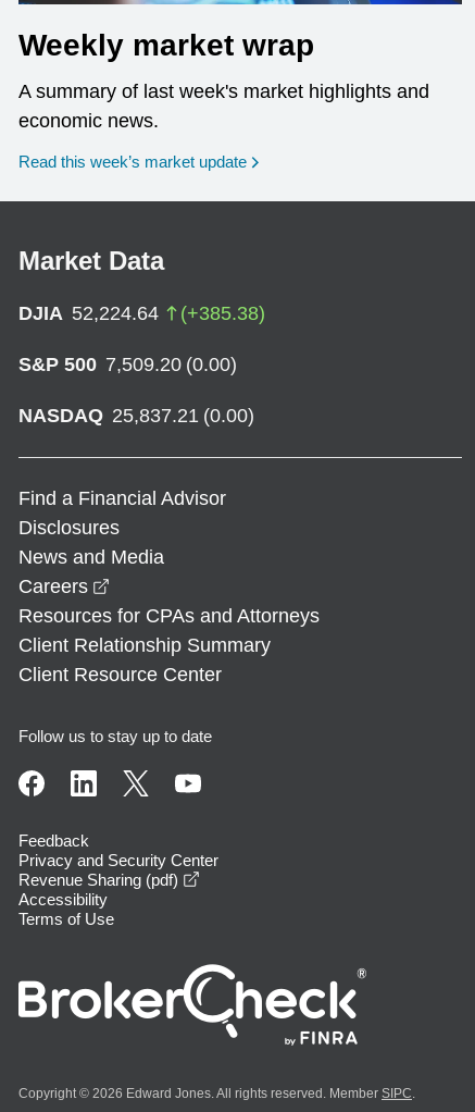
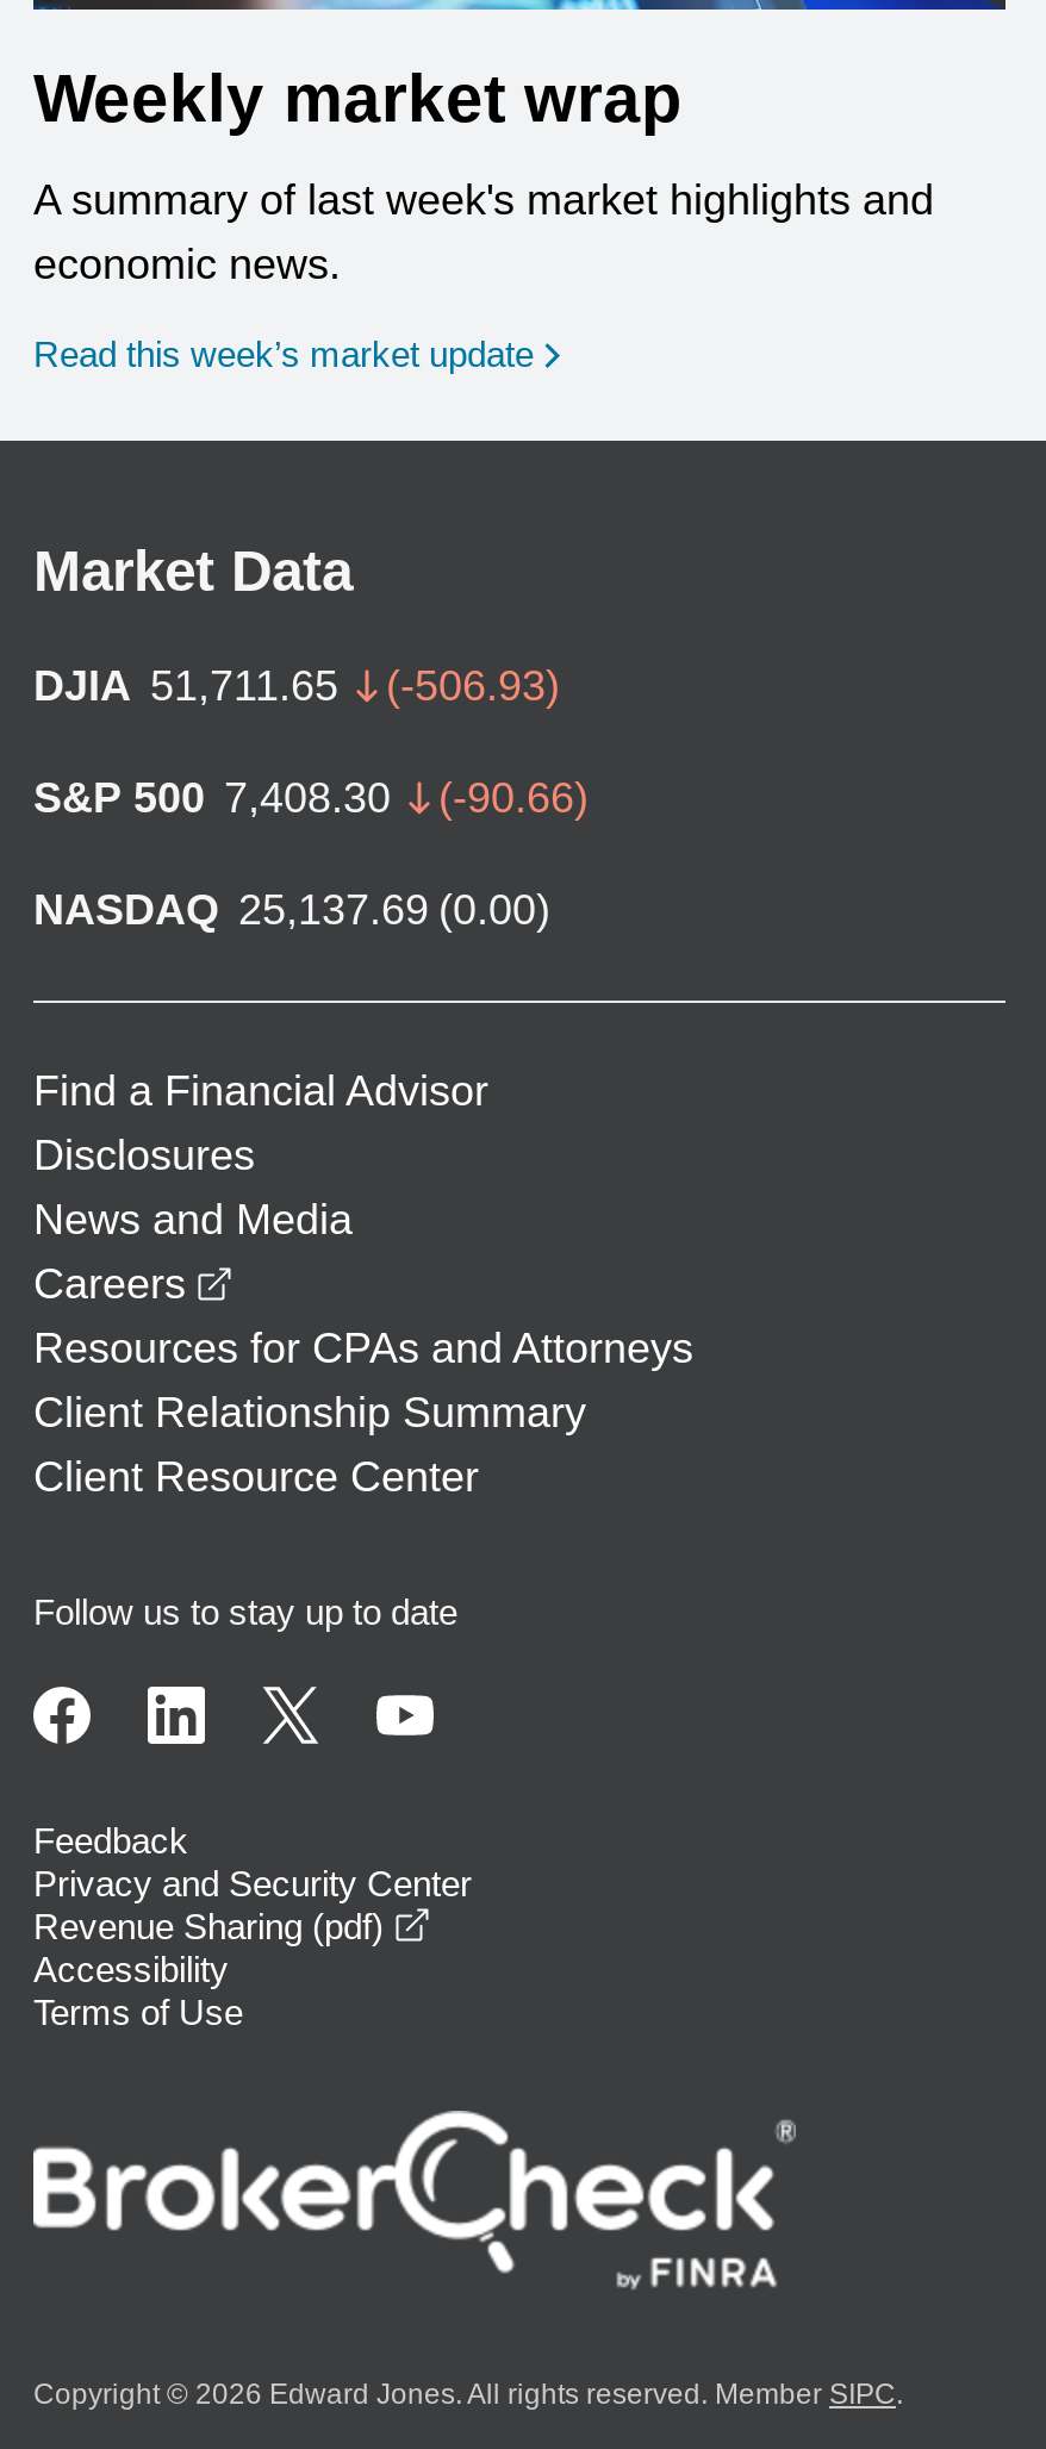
- DJIA 52,224.64
- (+385.38)
+ DJIA 51,711.65
+ (-506.93)

- S&P 500 7,509.20 (0.00)
+ S&P 500 7,408.30
+ (-90.66)

- NASDAQ 25,837.21 (0.00)
+ NASDAQ 25,137.69 (0.00)
